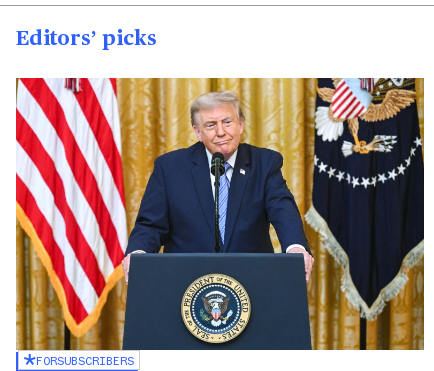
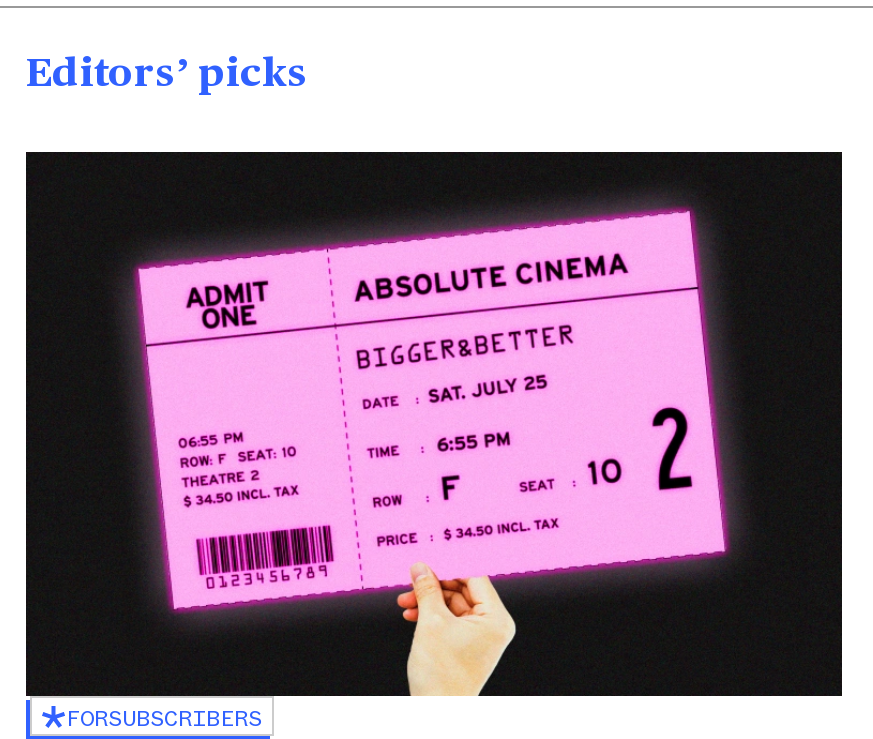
- [image]
+ [image]
